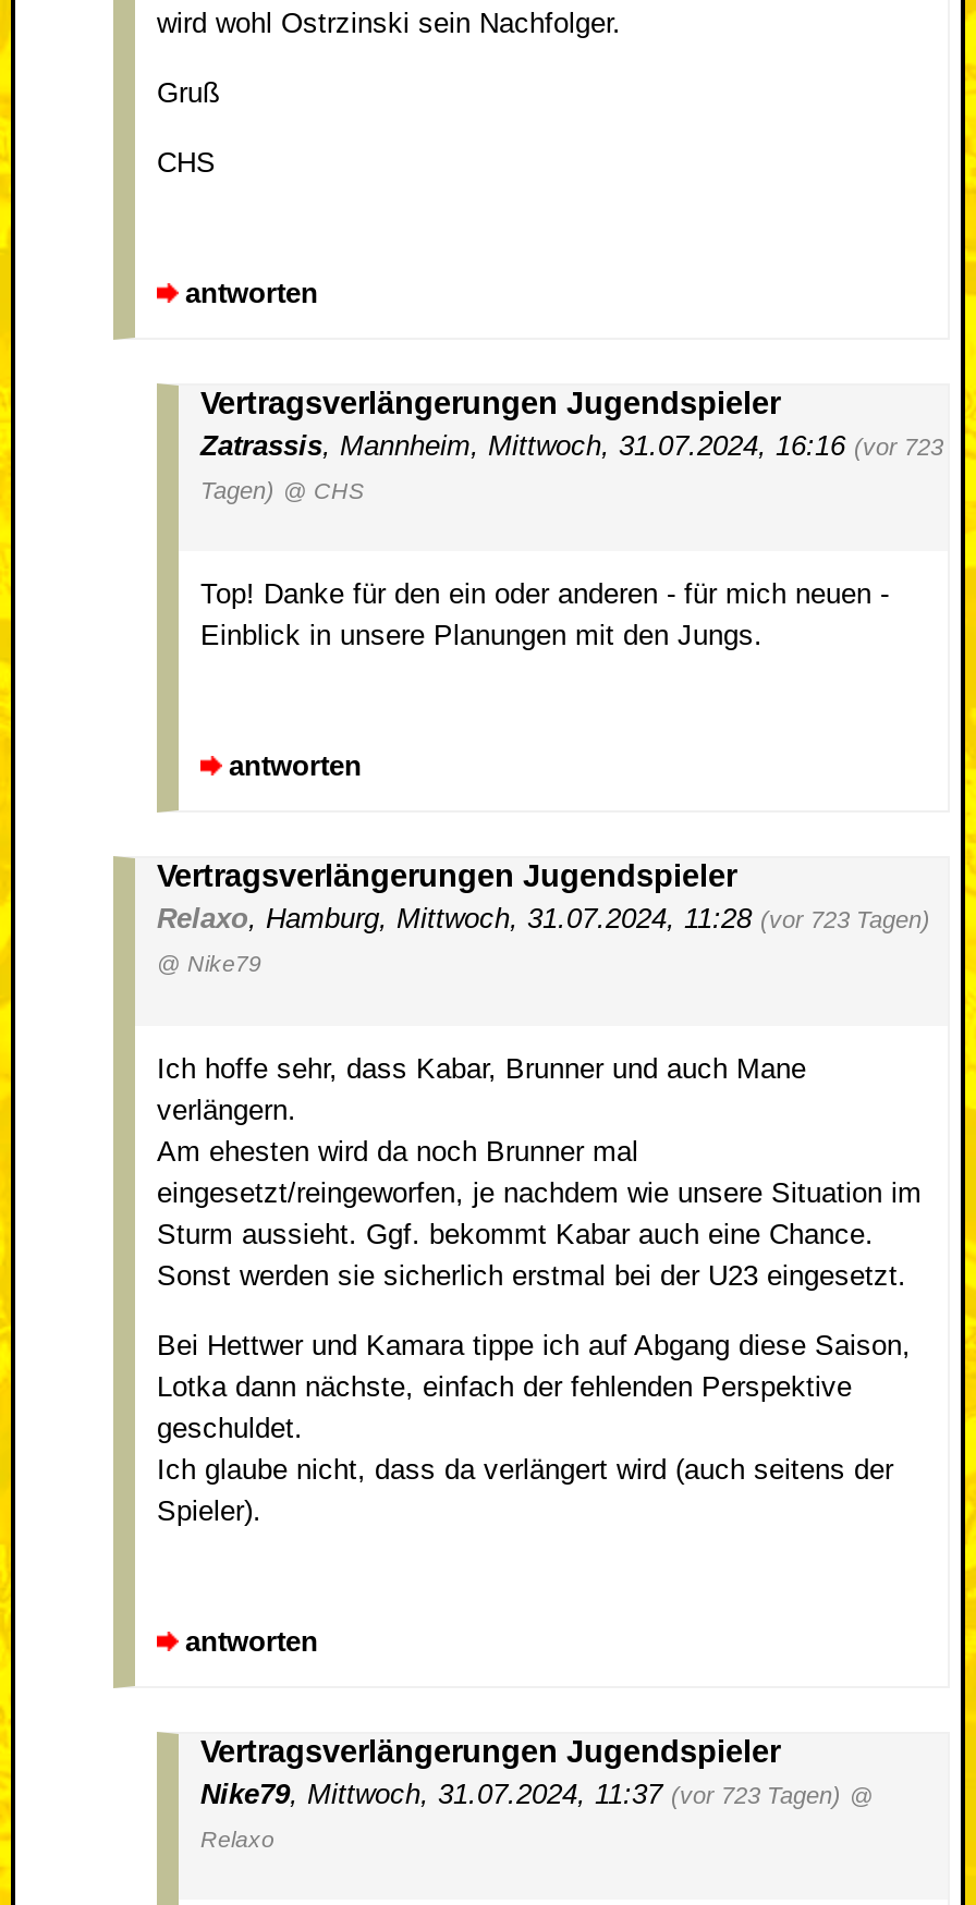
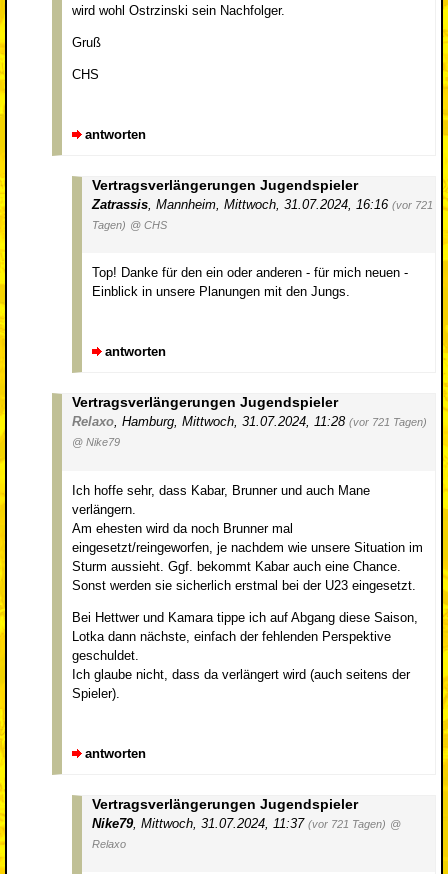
- Zatrassis, Mannheim, Mittwoch, 31.07.2024, 16:16 (vor 723
+ Zatrassis, Mannheim, Mittwoch, 31.07.2024, 16:16 (vor 721

- Relaxo, Hamburg, Mittwoch, 31.07.2024, 11:28 (vor 723 Tagen)
+ Relaxo, Hamburg, Mittwoch, 31.07.2024, 11:28 (vor 721 Tagen)

- Nike79, Mittwoch, 31.07.2024, 11:37 (vor 723 Tagen) @
+ Nike79, Mittwoch, 31.07.2024, 11:37 (vor 721 Tagen) @
